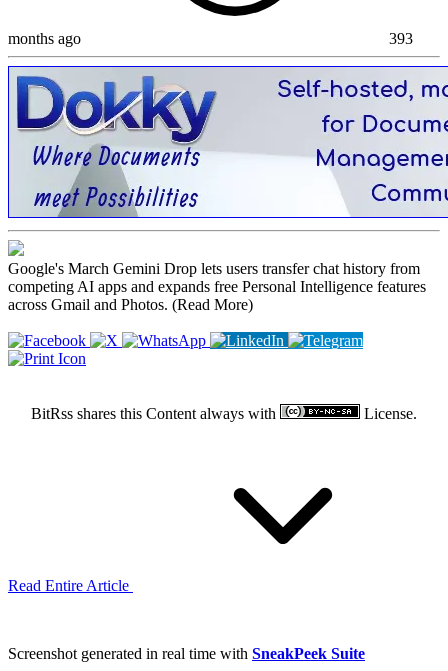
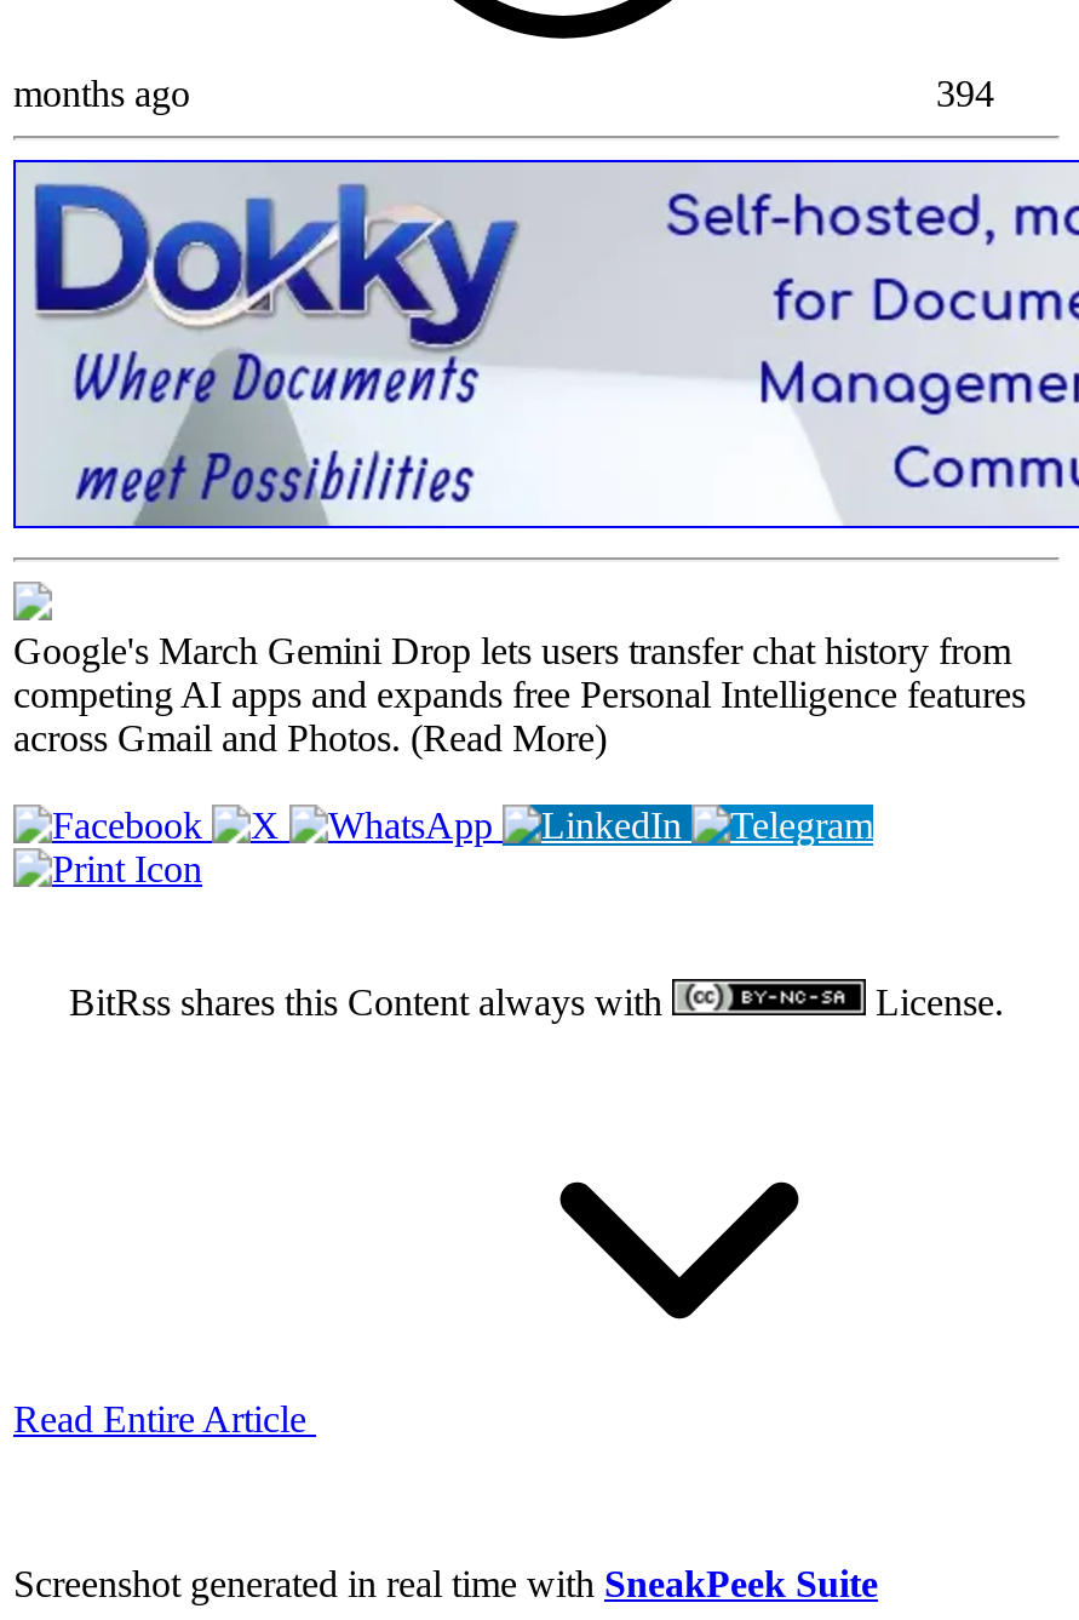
- 393
+ 394
